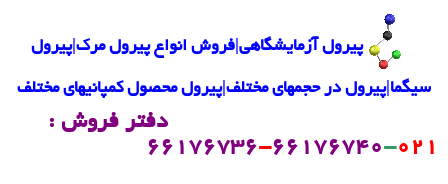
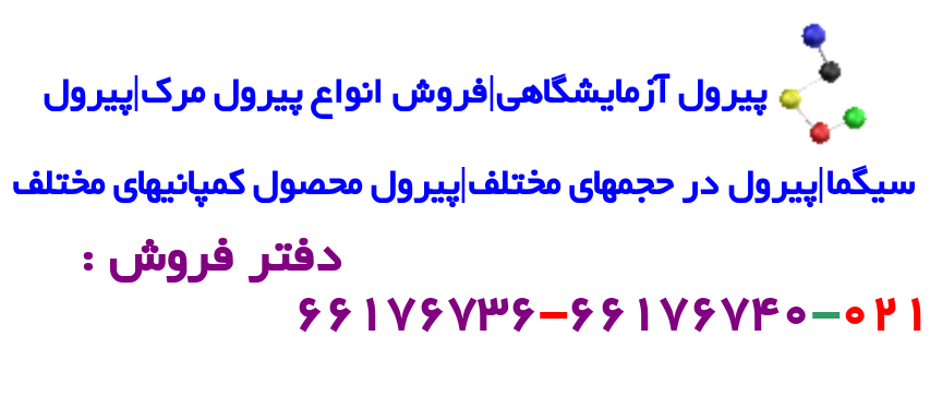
- [image]
+ [image]
